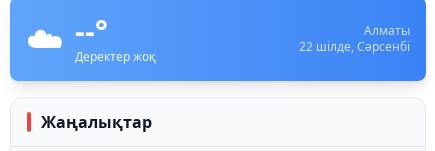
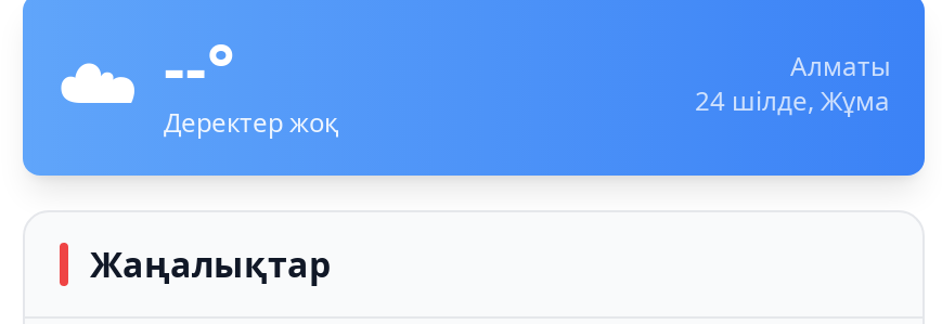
- 22 шілде, Сәрсенбі
+ 24 шілде, Жұма
